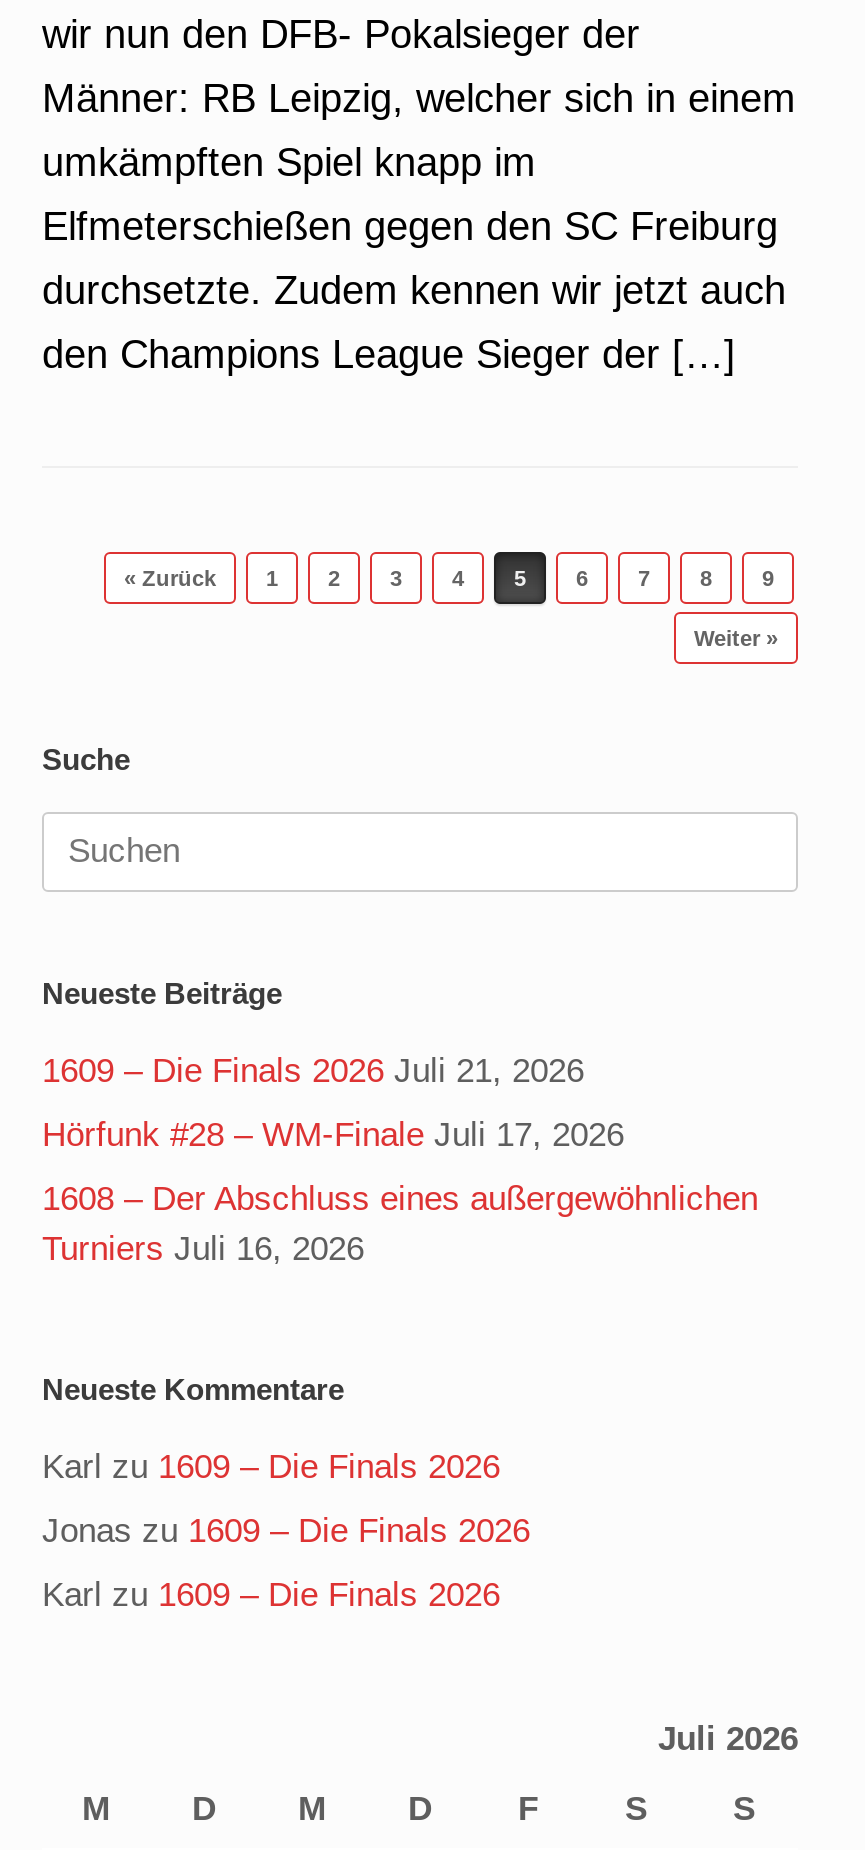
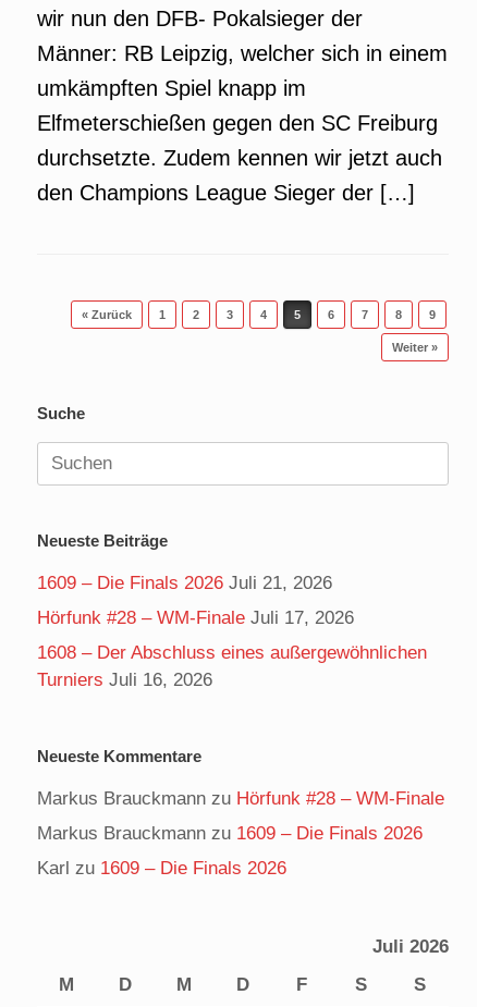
- Karl zu 1609 – Die Finals 2026
+ Markus Brauckmann zu Hörfunk #28 – WM-Finale

- Jonas zu 1609 – Die Finals 2026
+ Markus Brauckmann zu 1609 – Die Finals 2026
